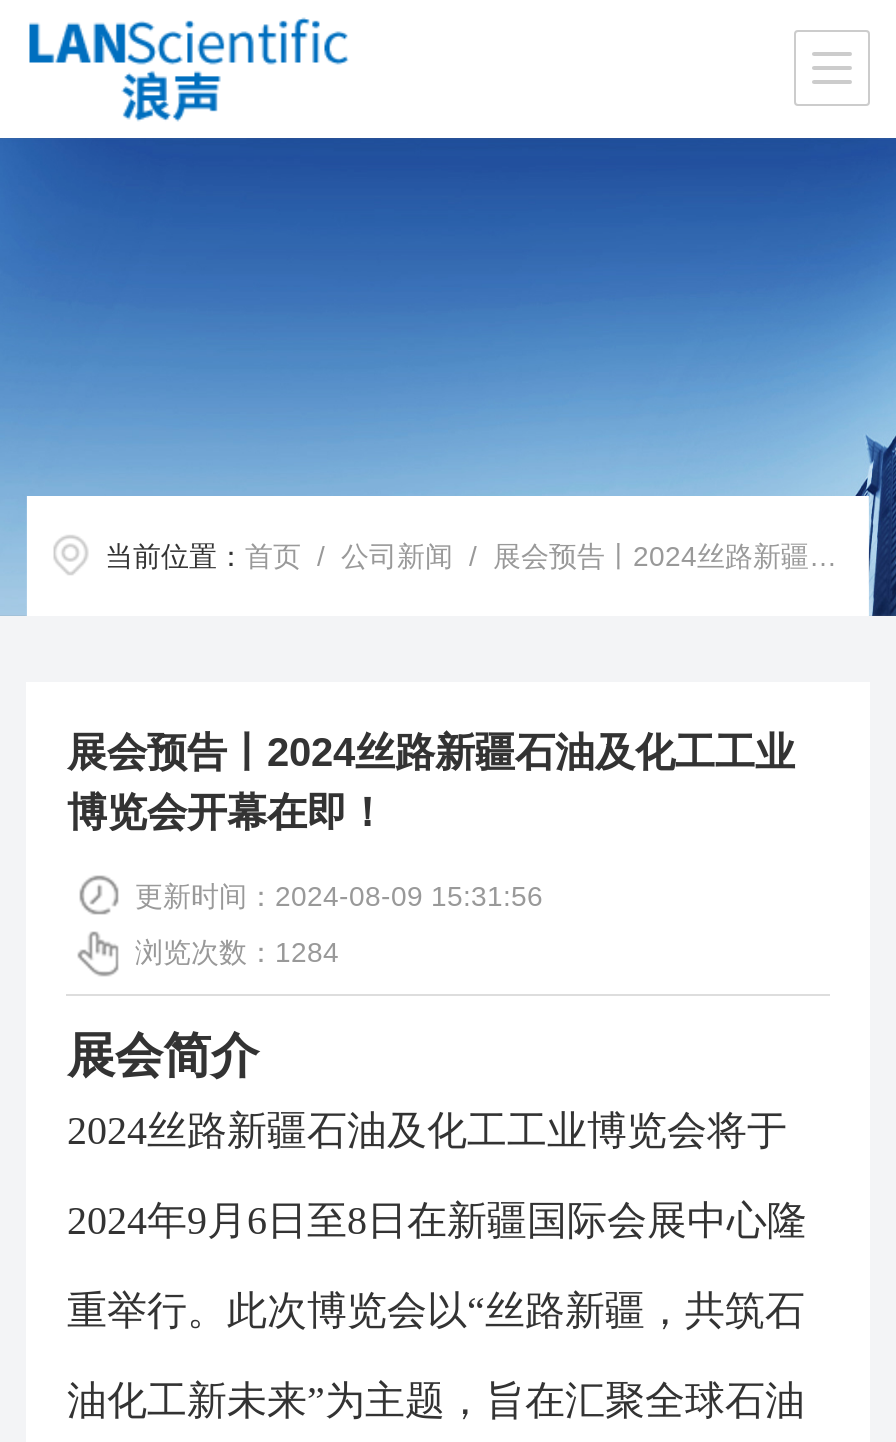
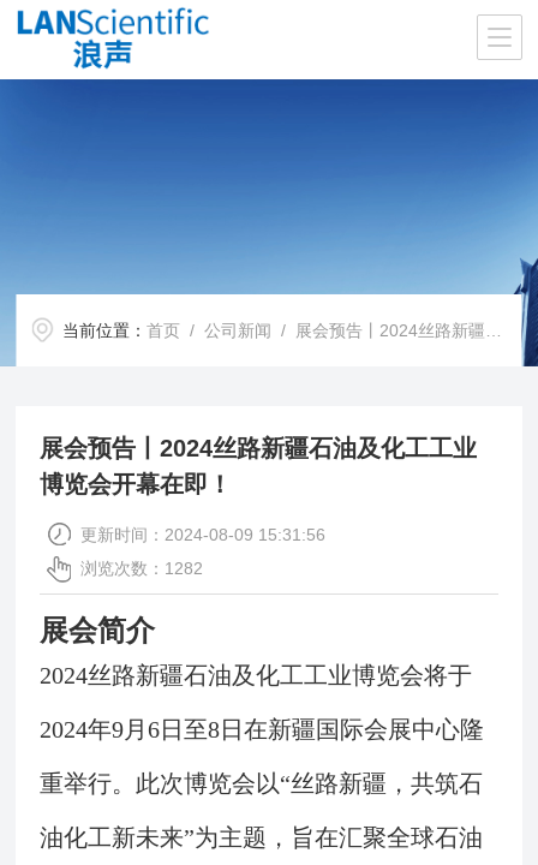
- 浏览次数：1284
+ 浏览次数：1282
